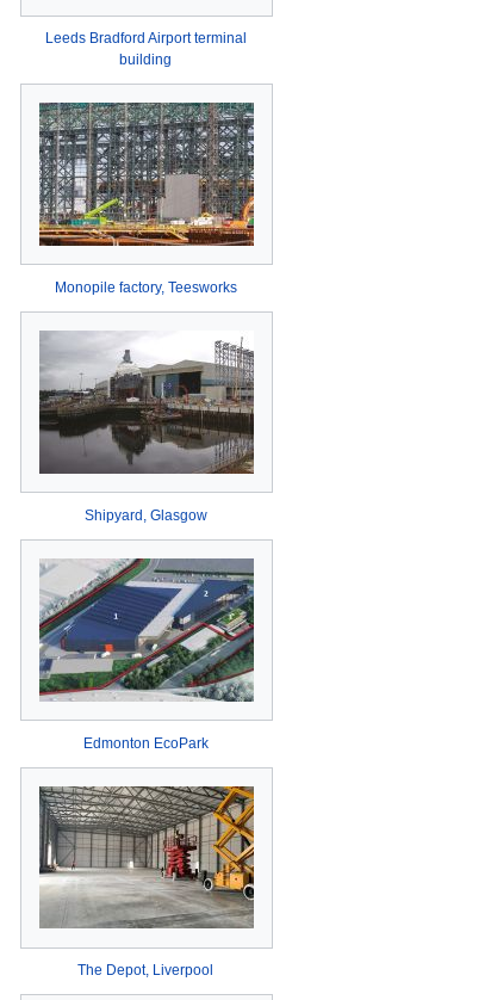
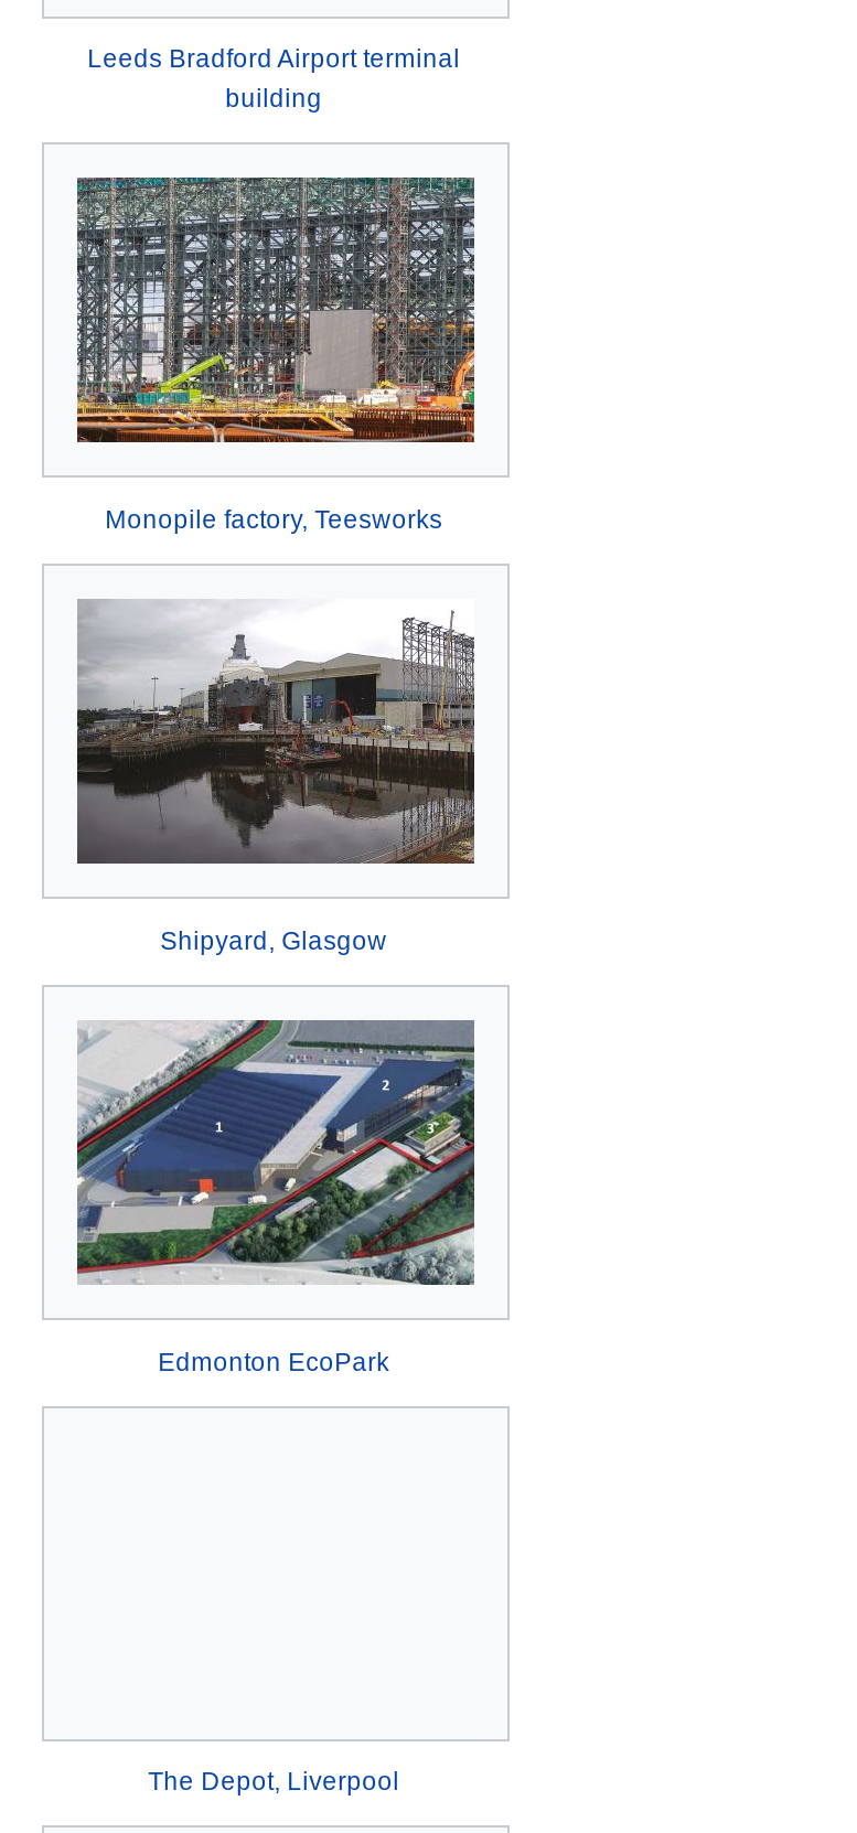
- [image]
